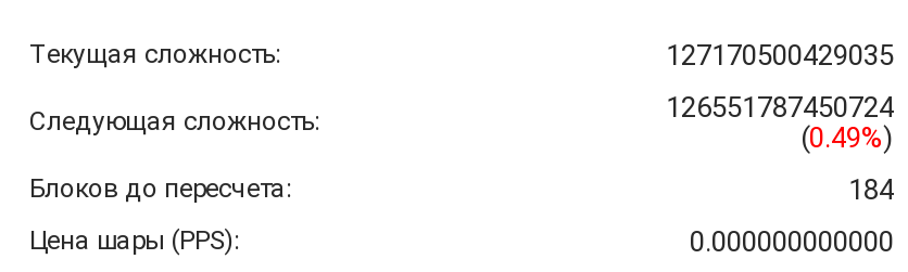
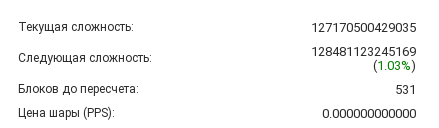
- 126551787450724
+ 128481123245169

- (0.49%)
+ (1.03%)

- 184
+ 531
